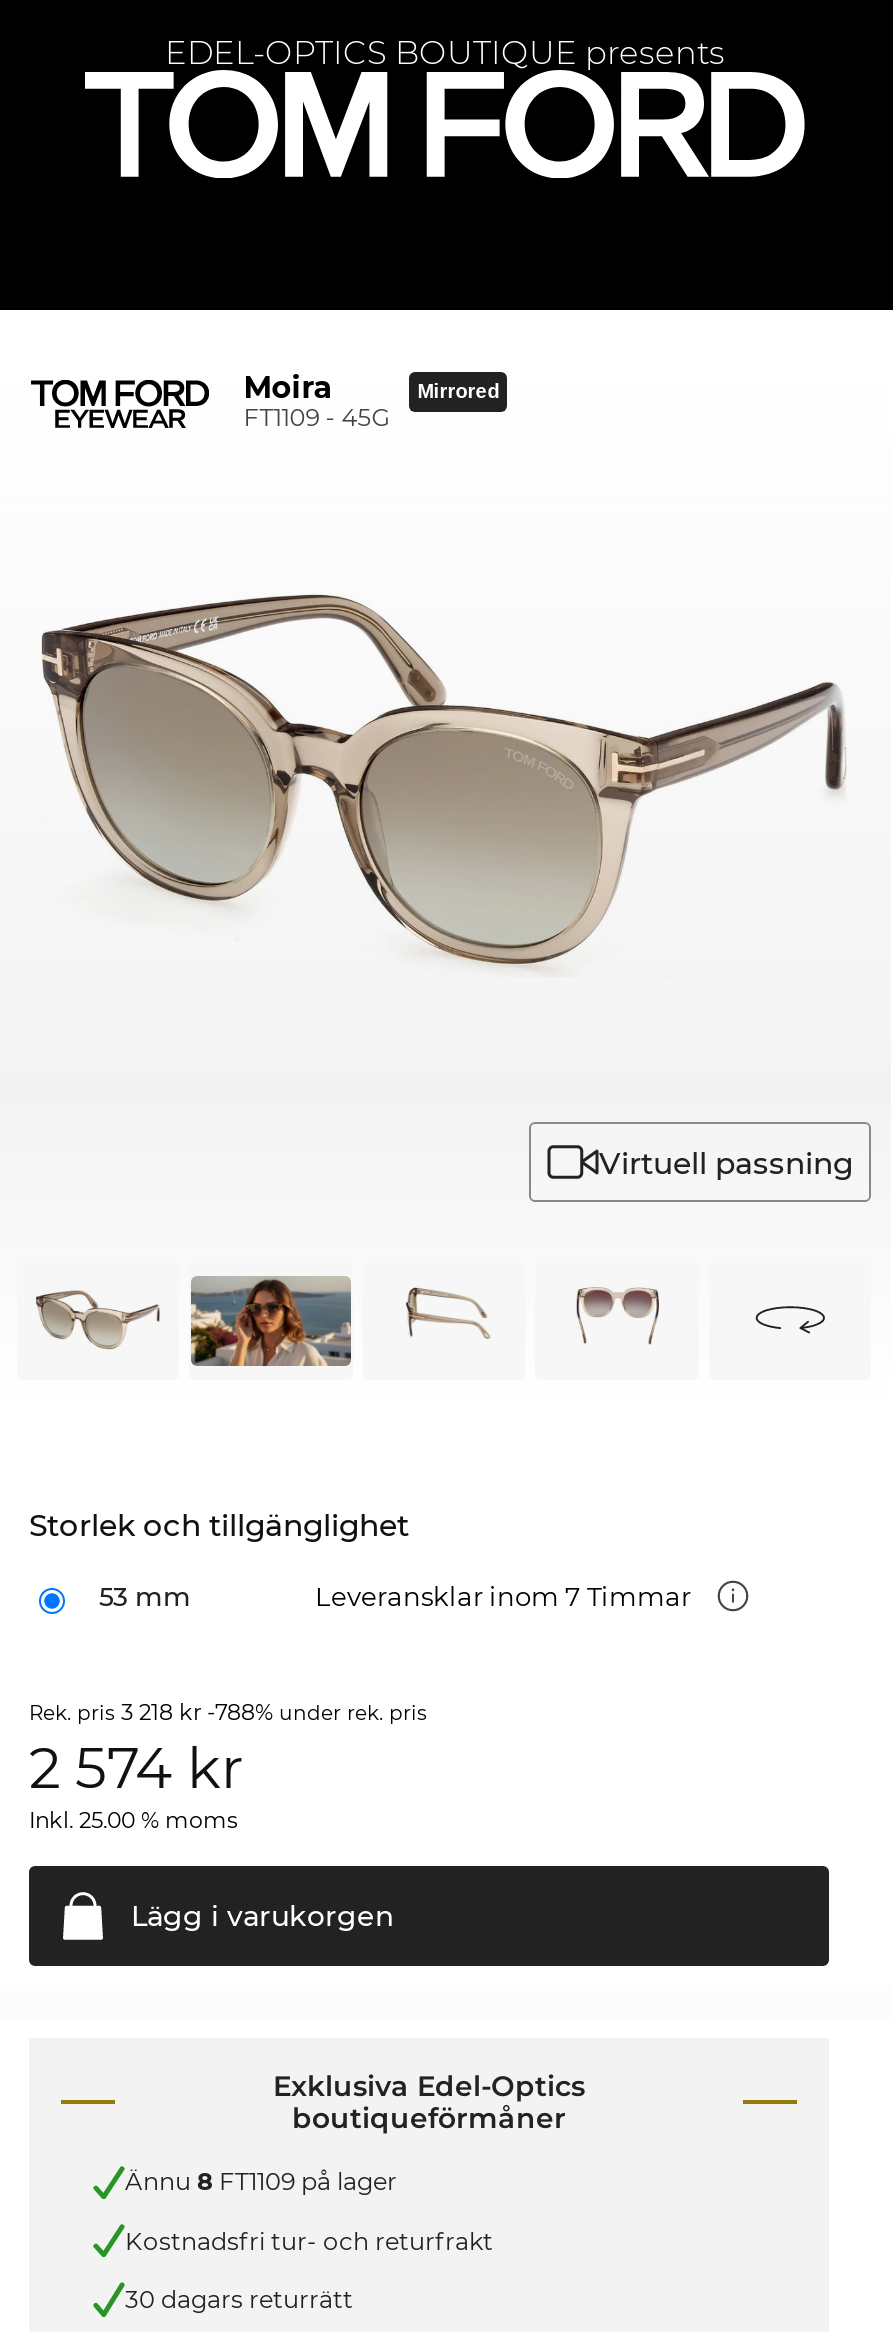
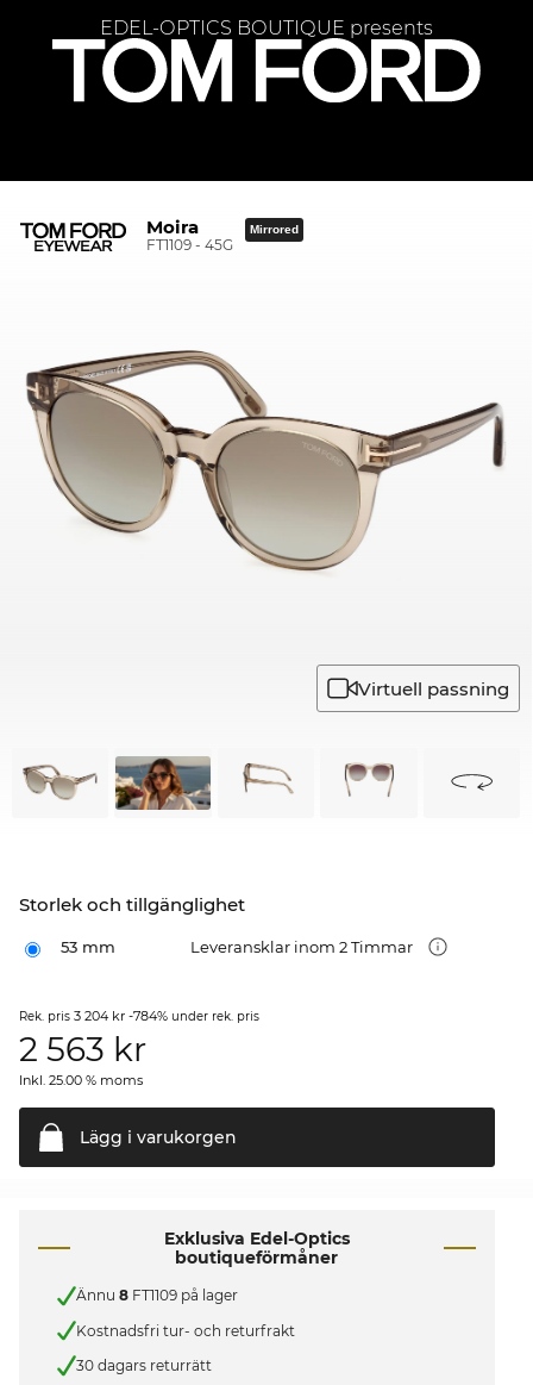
- Leveransklar inom 7 Timmar
+ Leveransklar inom 2 Timmar

- Rek. pris 3 218 kr -788% under rek. pris
+ Rek. pris 3 204 kr -784% under rek. pris

- 2 574 kr
+ 2 563 kr
